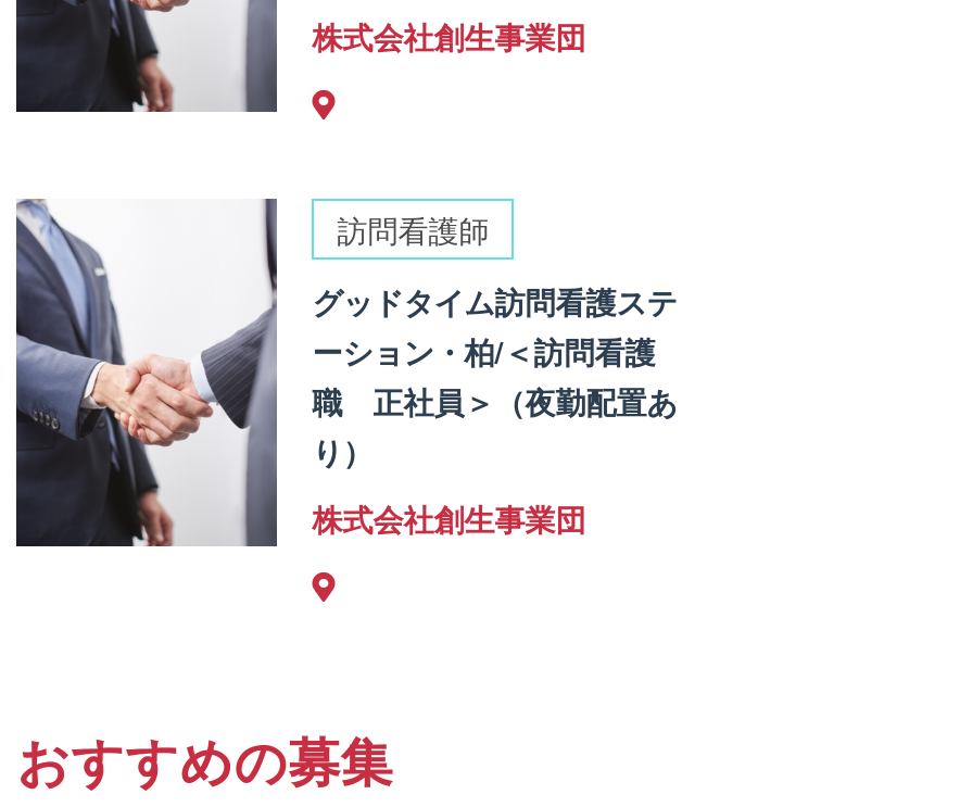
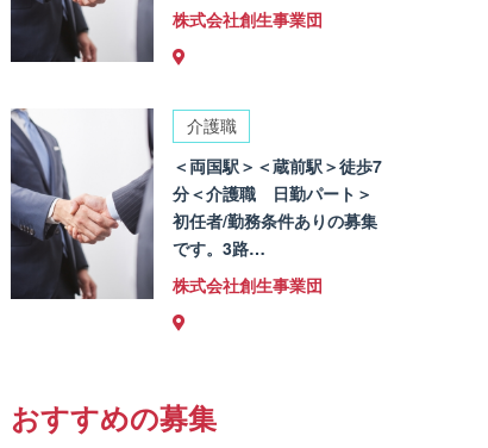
- 訪問看護師
+ 介護職

- グッドタイム訪問看護ステ
- ーション・柏/＜訪問看護
- 職 正社員＞（夜勤配置あ
- り）
+ ＜両国駅＞＜蔵前駅＞徒歩7
+ 分＜介護職 日勤パート＞
+ 初任者/勤務条件ありの募集
+ です。3路…
